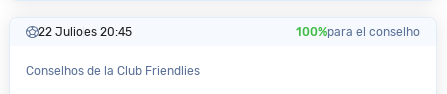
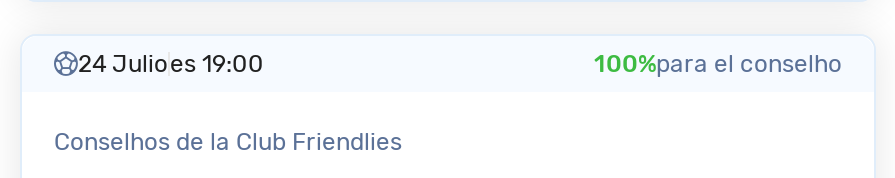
- 22 Julioes 20:45
+ 24 Julioes 19:00
